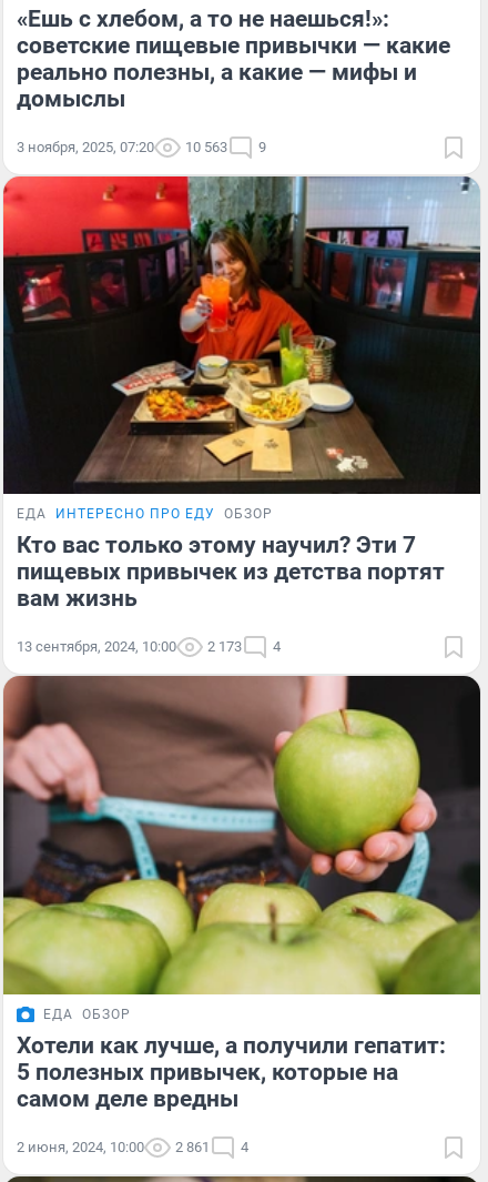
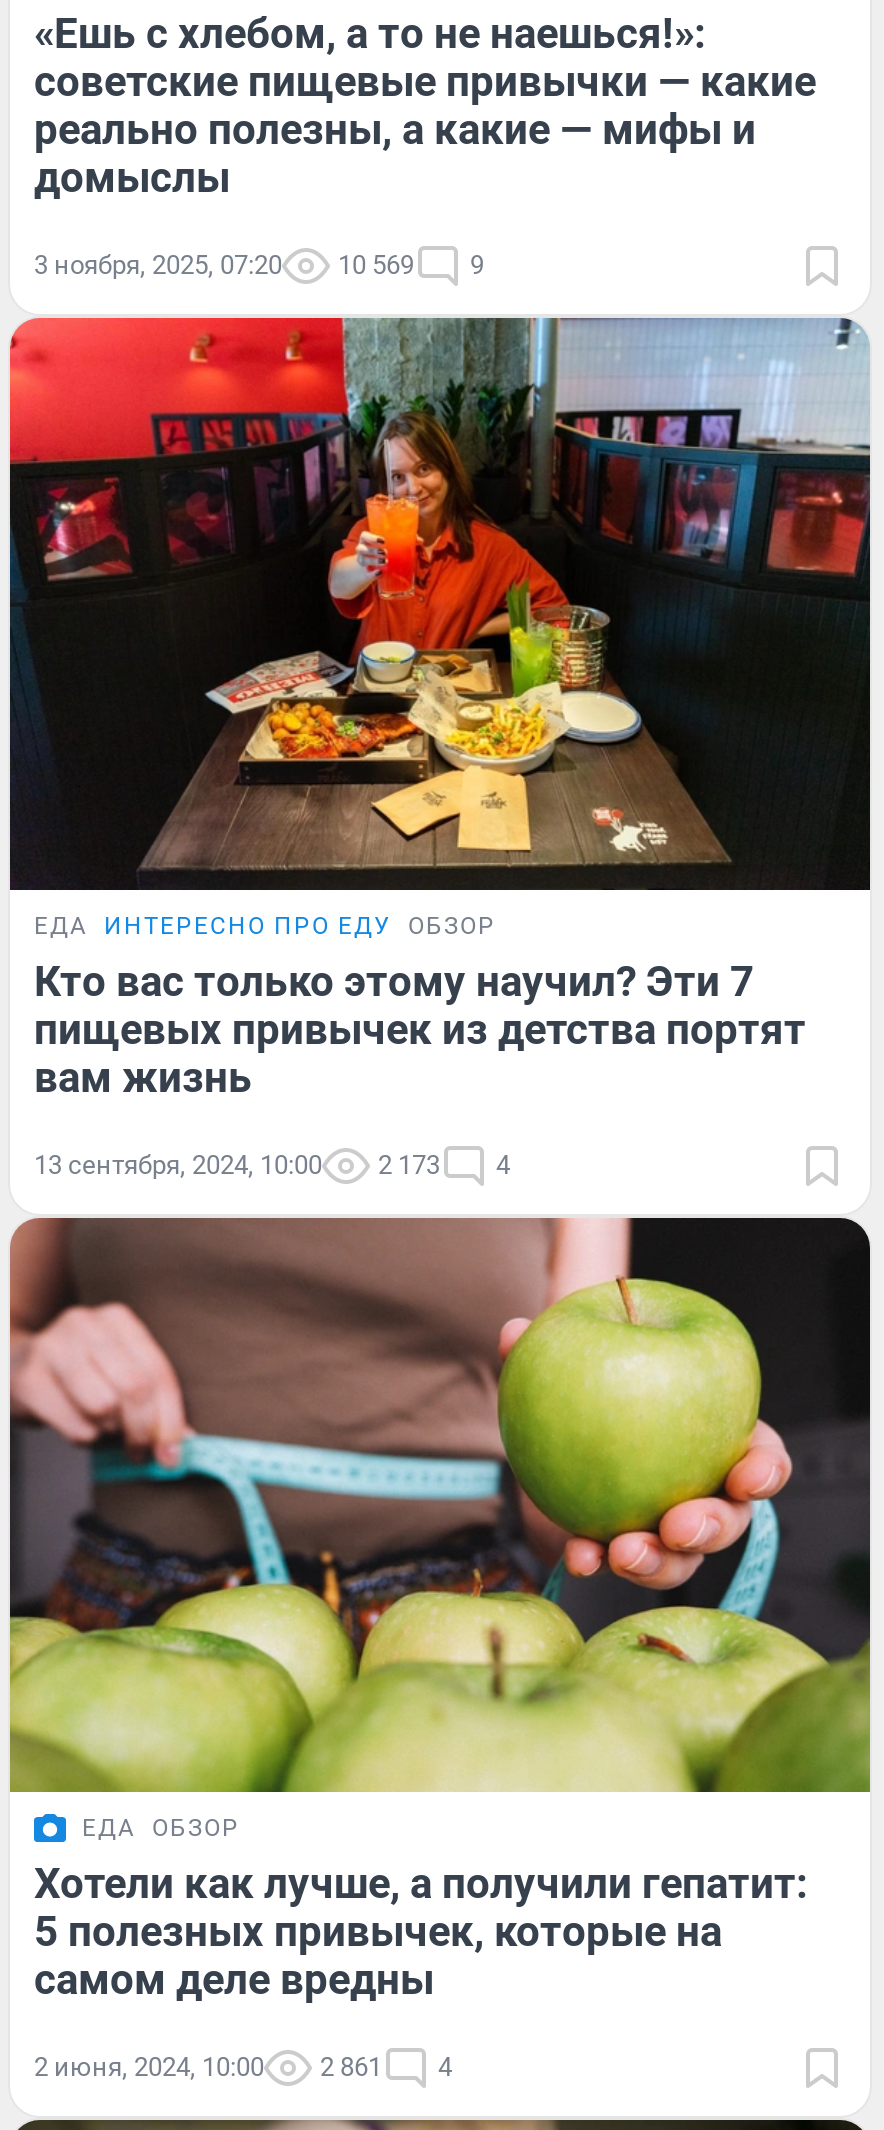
- 10 563
+ 10 569
